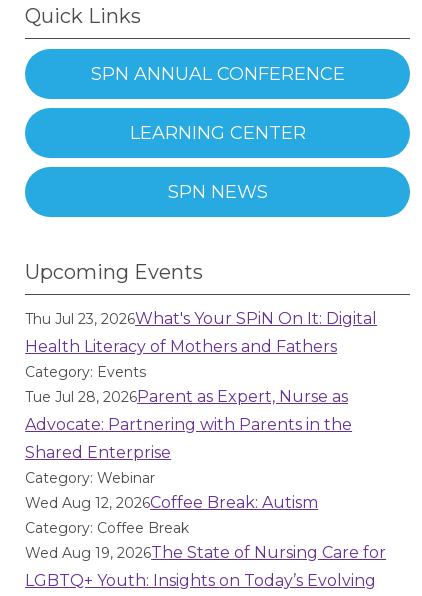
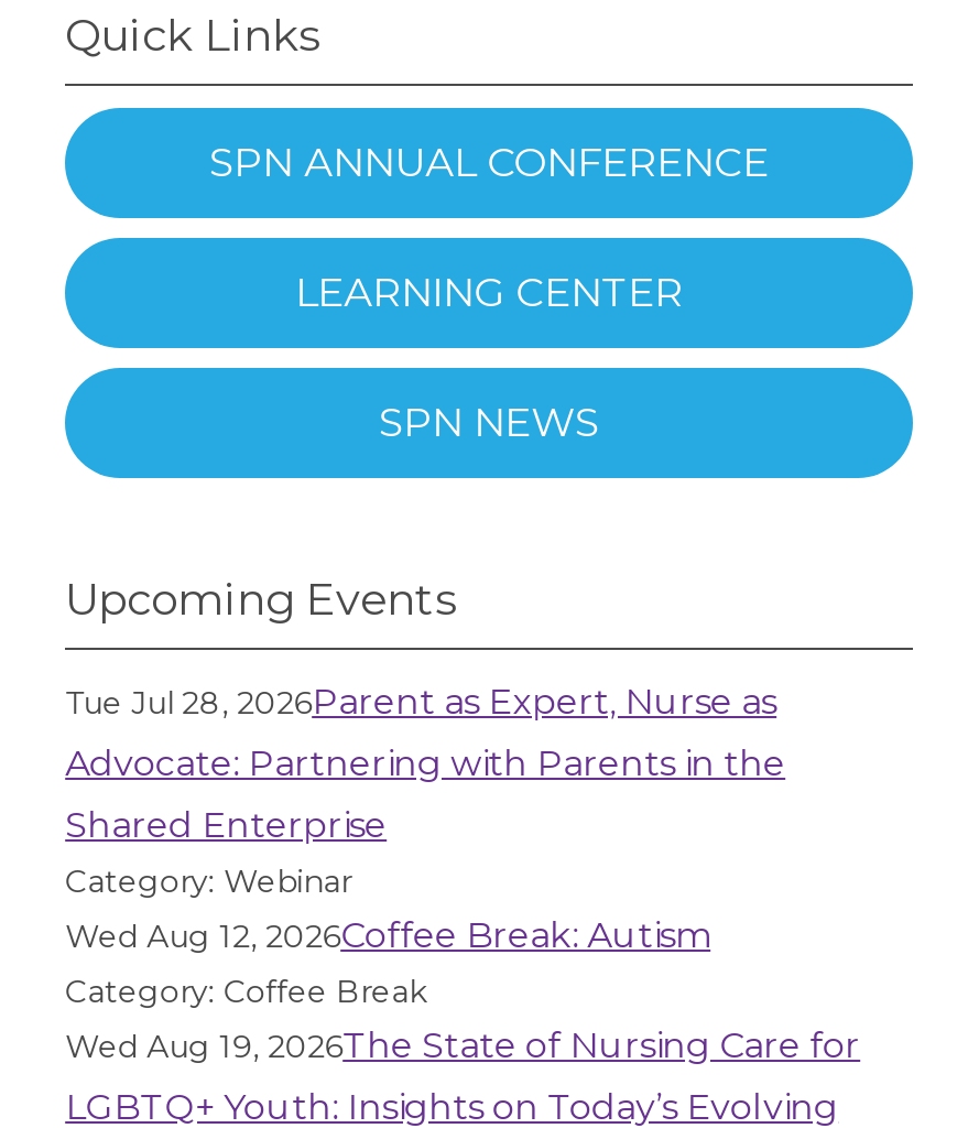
- Thu Jul 23, 2026What's Your SPiN On It: Digital
- Health Literacy of Mothers and Fathers
- Category: Events
